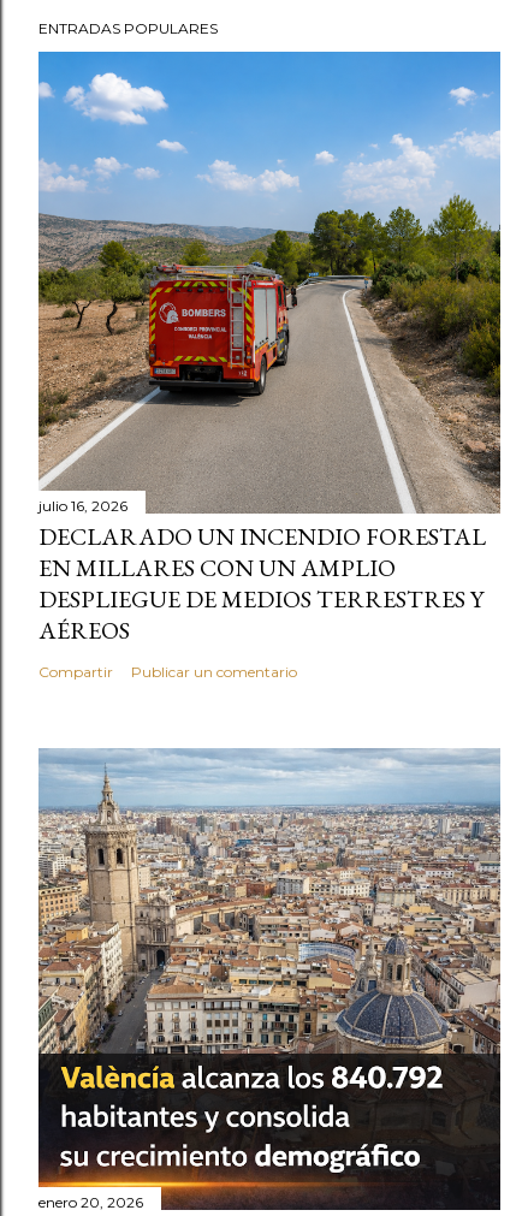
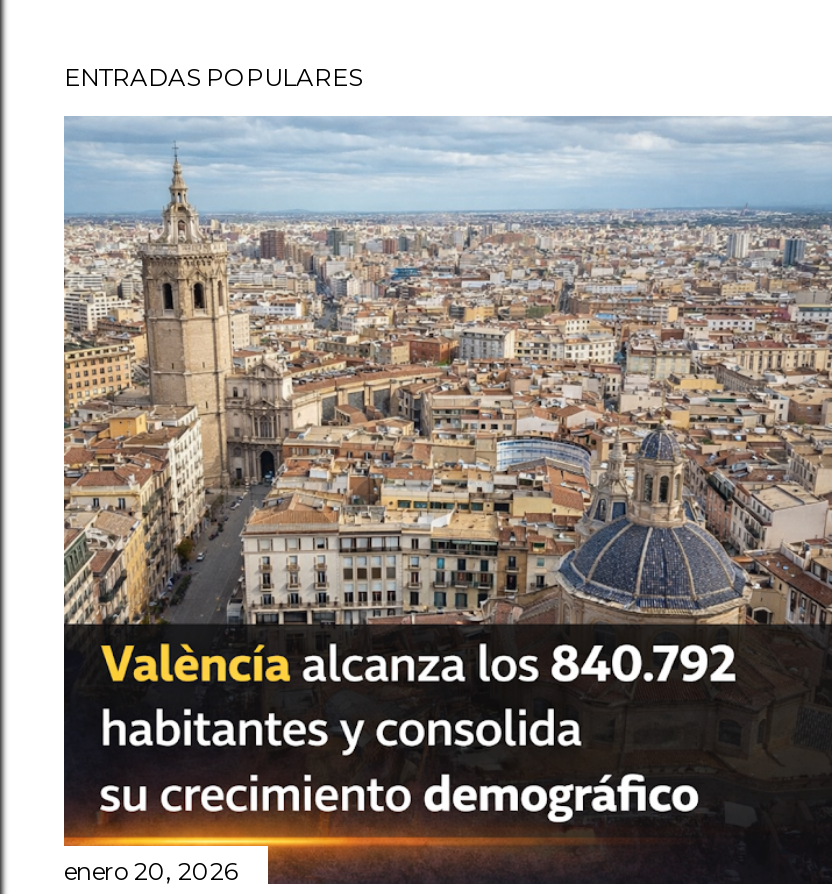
- [image]
- julio 16, 2026
- DECLARADO UN INCENDIO FORESTAL
- EN MILLARES CON UN AMPLIO
- DESPLIEGUE DE MEDIOS TERRESTRES Y
- AÉREOS
- Compartir
- Publicar un comentario
